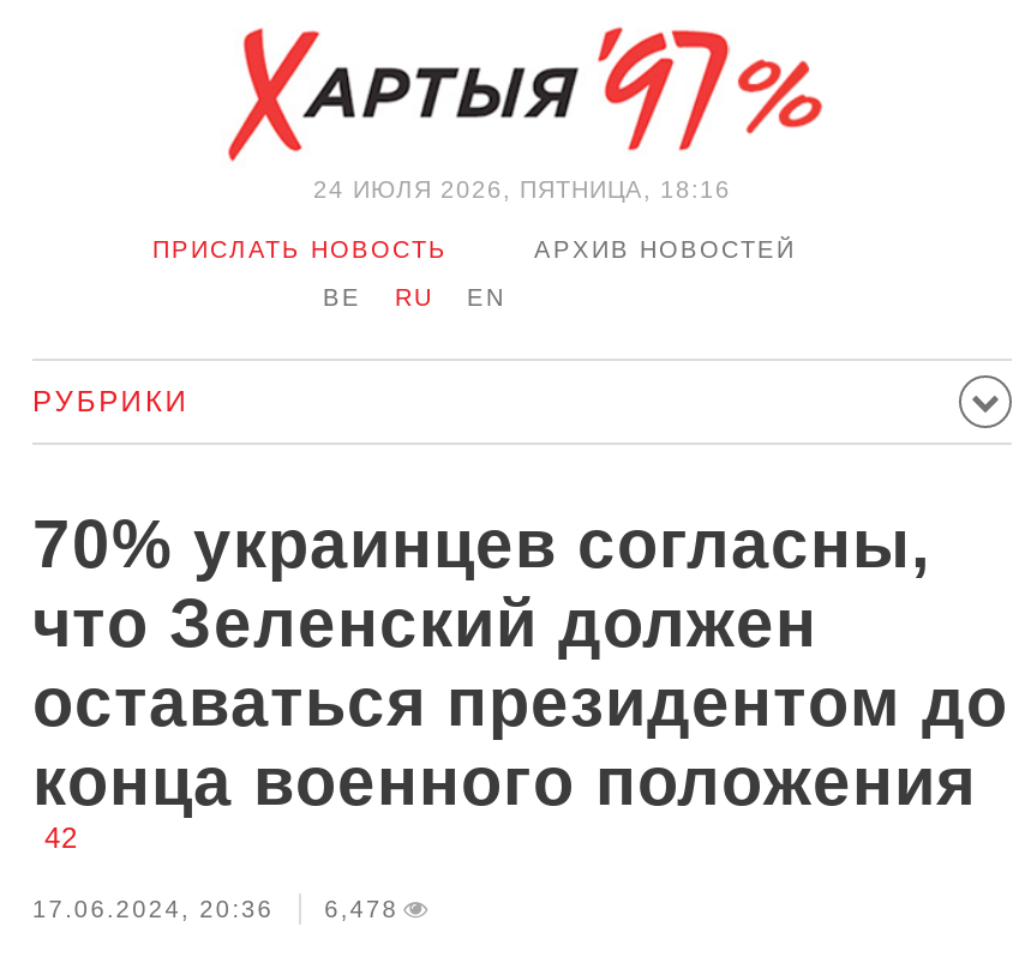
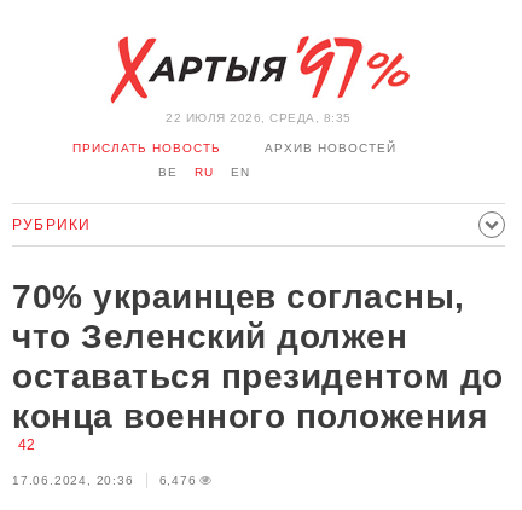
- 24 ИЮЛЯ 2026, ПЯТНИЦА, 18:16
+ 22 ИЮЛЯ 2026, СРЕДА, 8:35

- 17.06.2024, 20:36 6,478
+ 17.06.2024, 20:36 6,476
